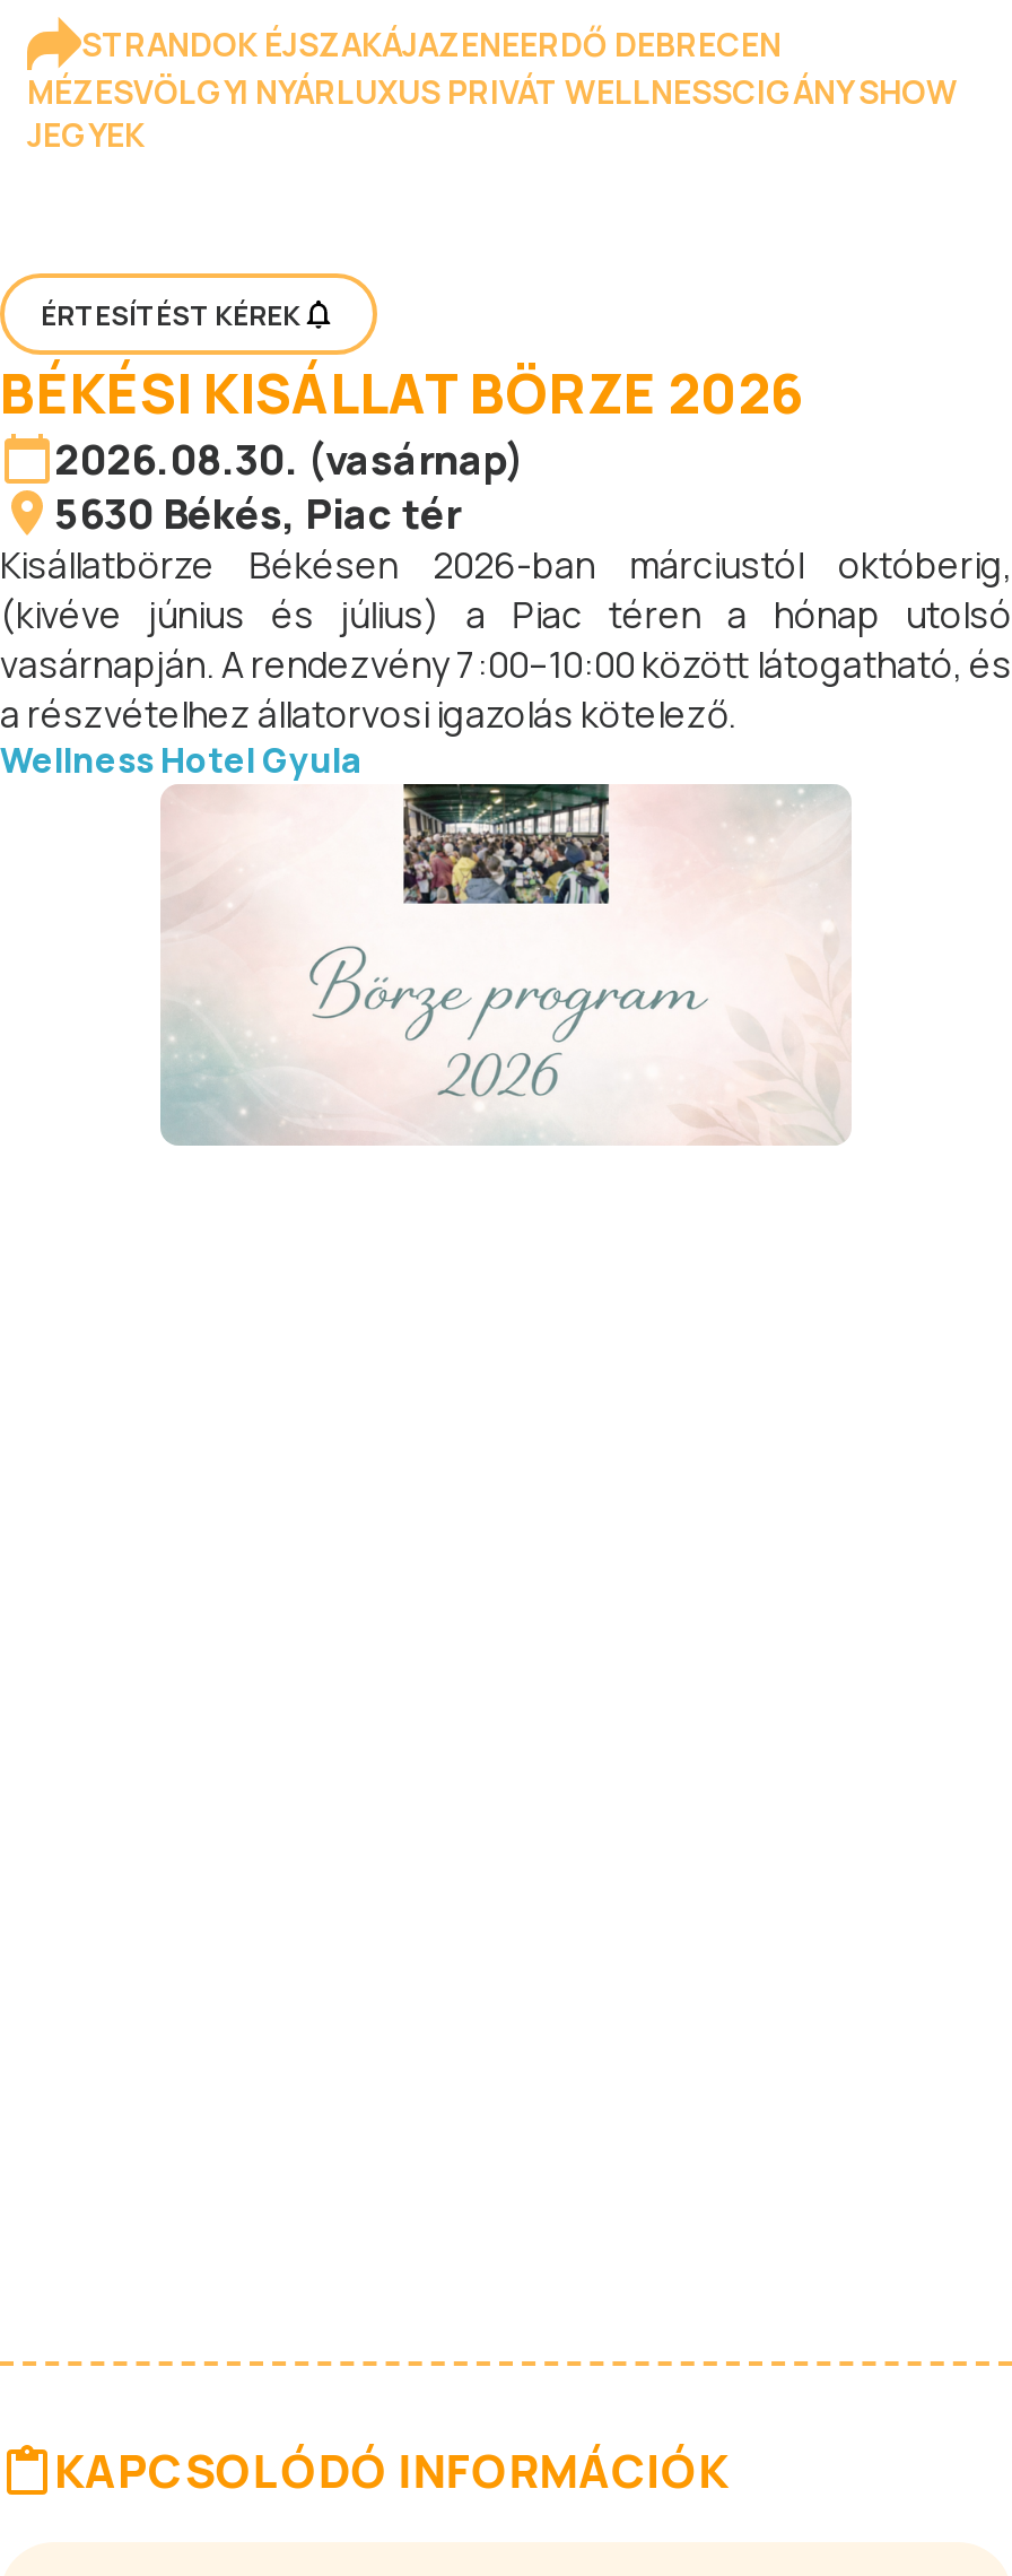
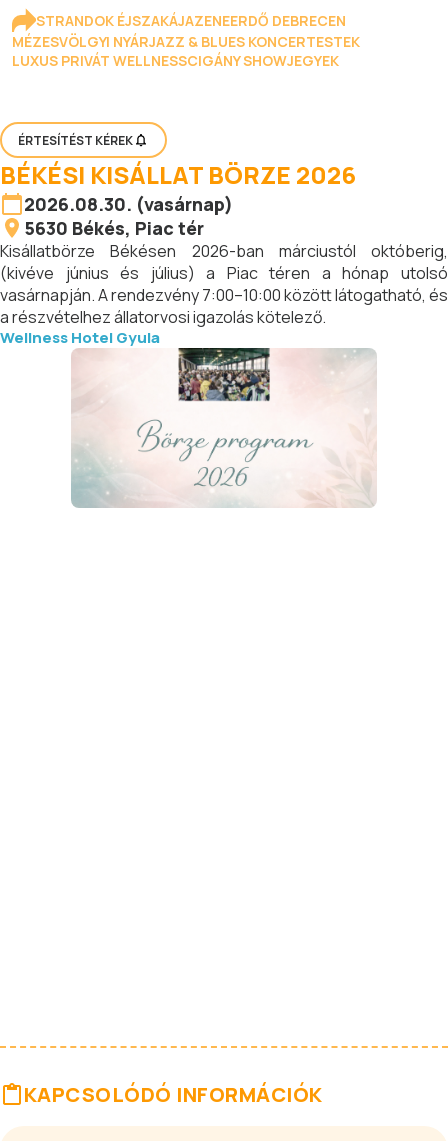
- MÉZESVÖLGYI NYÁRLUXUS PRIVÁT WELLNESSCIGÁNY SHOW
- JEGYEK
+ MÉZESVÖLGYI NYÁRJAZZ & BLUES KONCERTESTEK
+ LUXUS PRIVÁT WELLNESSCIGÁNY SHOWJEGYEK
